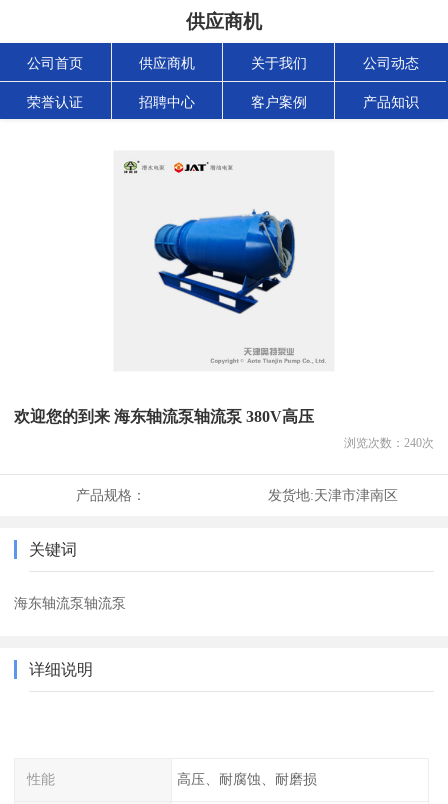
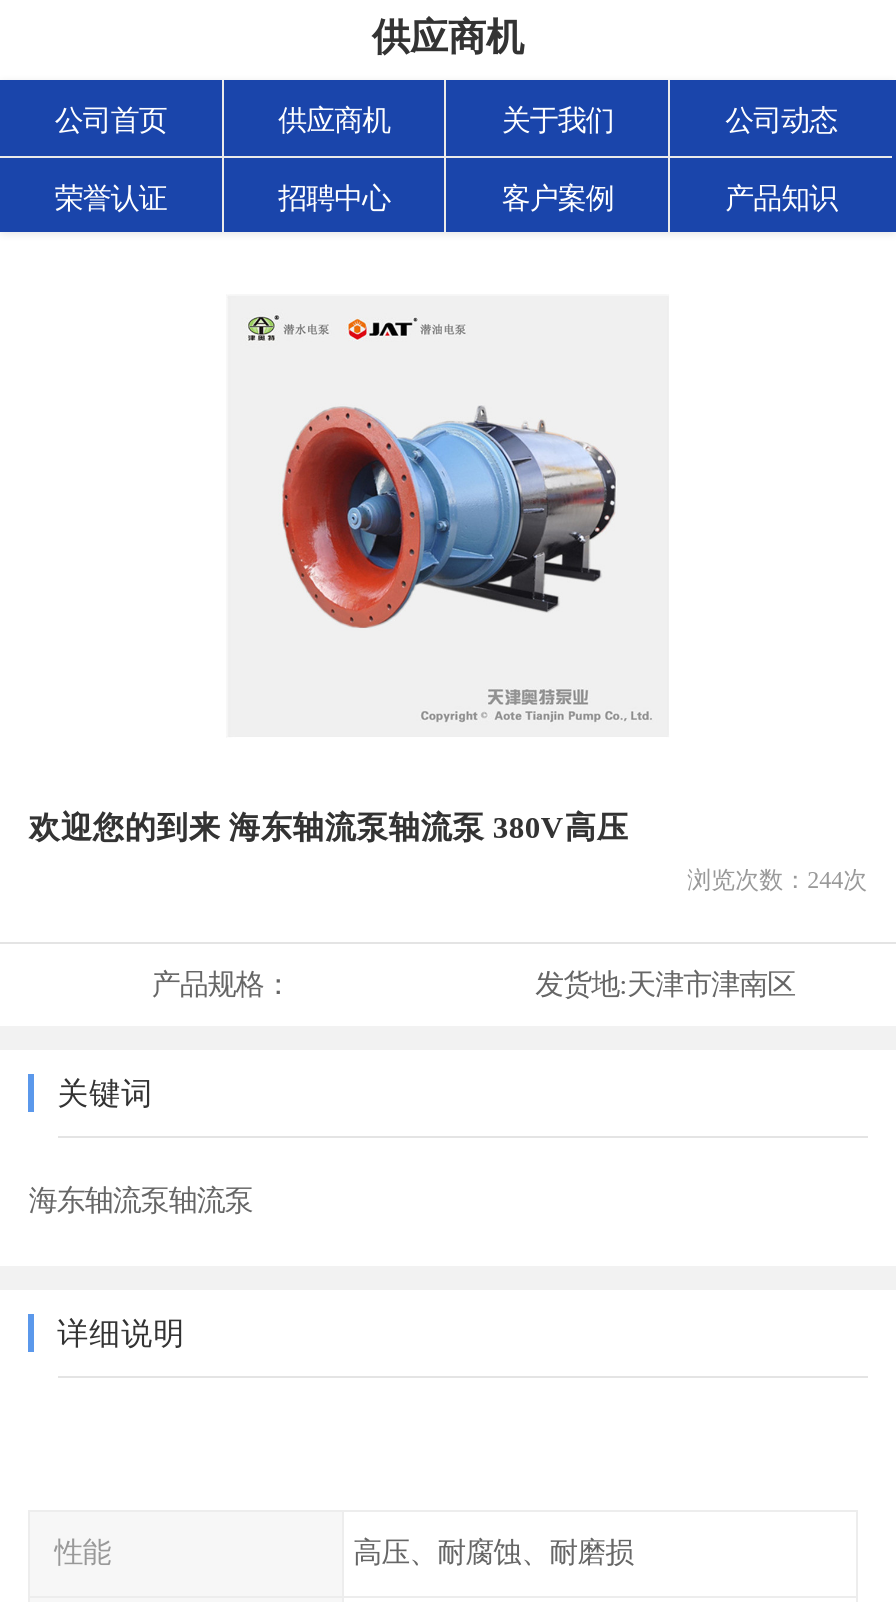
- [image]
+ [image]

- 浏览次数：240次
+ 浏览次数：244次
